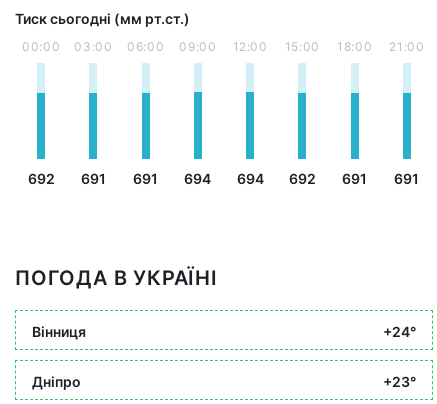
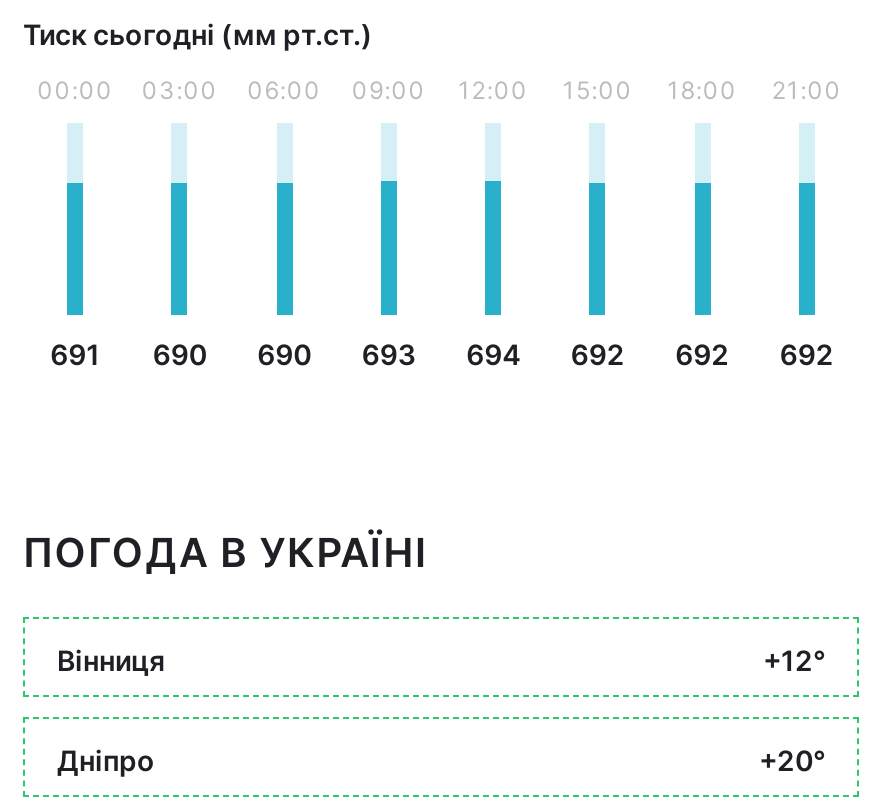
- 692
+ 691

- 691
+ 690

- 691
+ 690

- 694
+ 693

- 691
+ 692

- 691
+ 692

- +24°
+ +12°

- +23°
+ +20°
